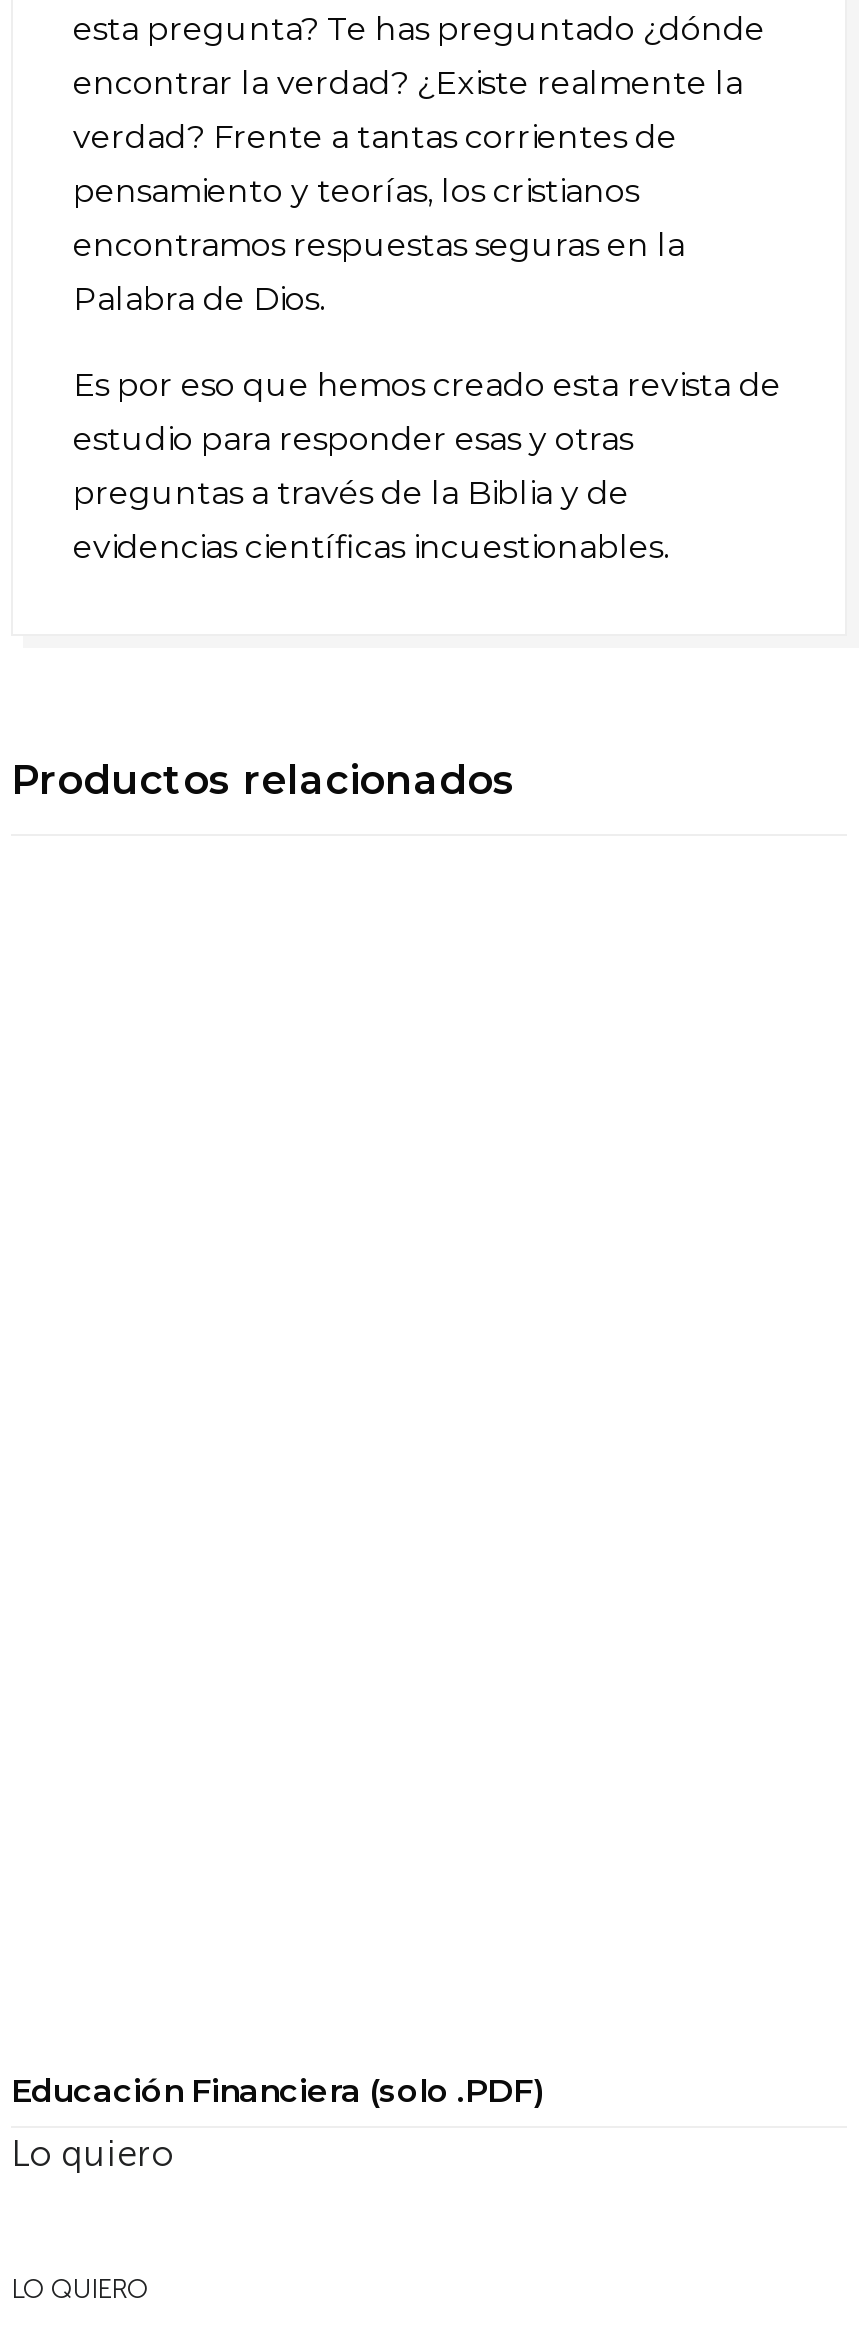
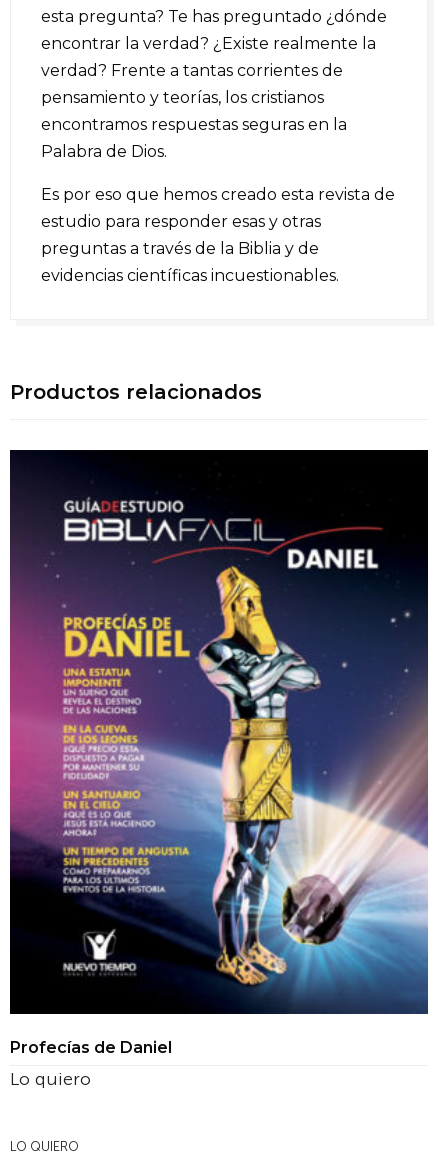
+ [image]

- Educación Financiera (solo .PDF)
+ Profecías de Daniel
